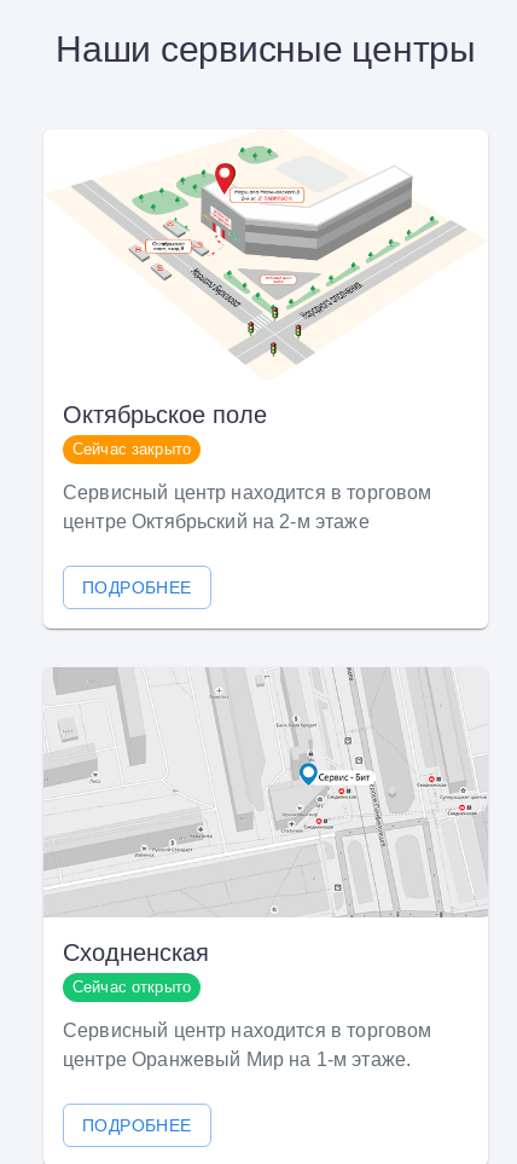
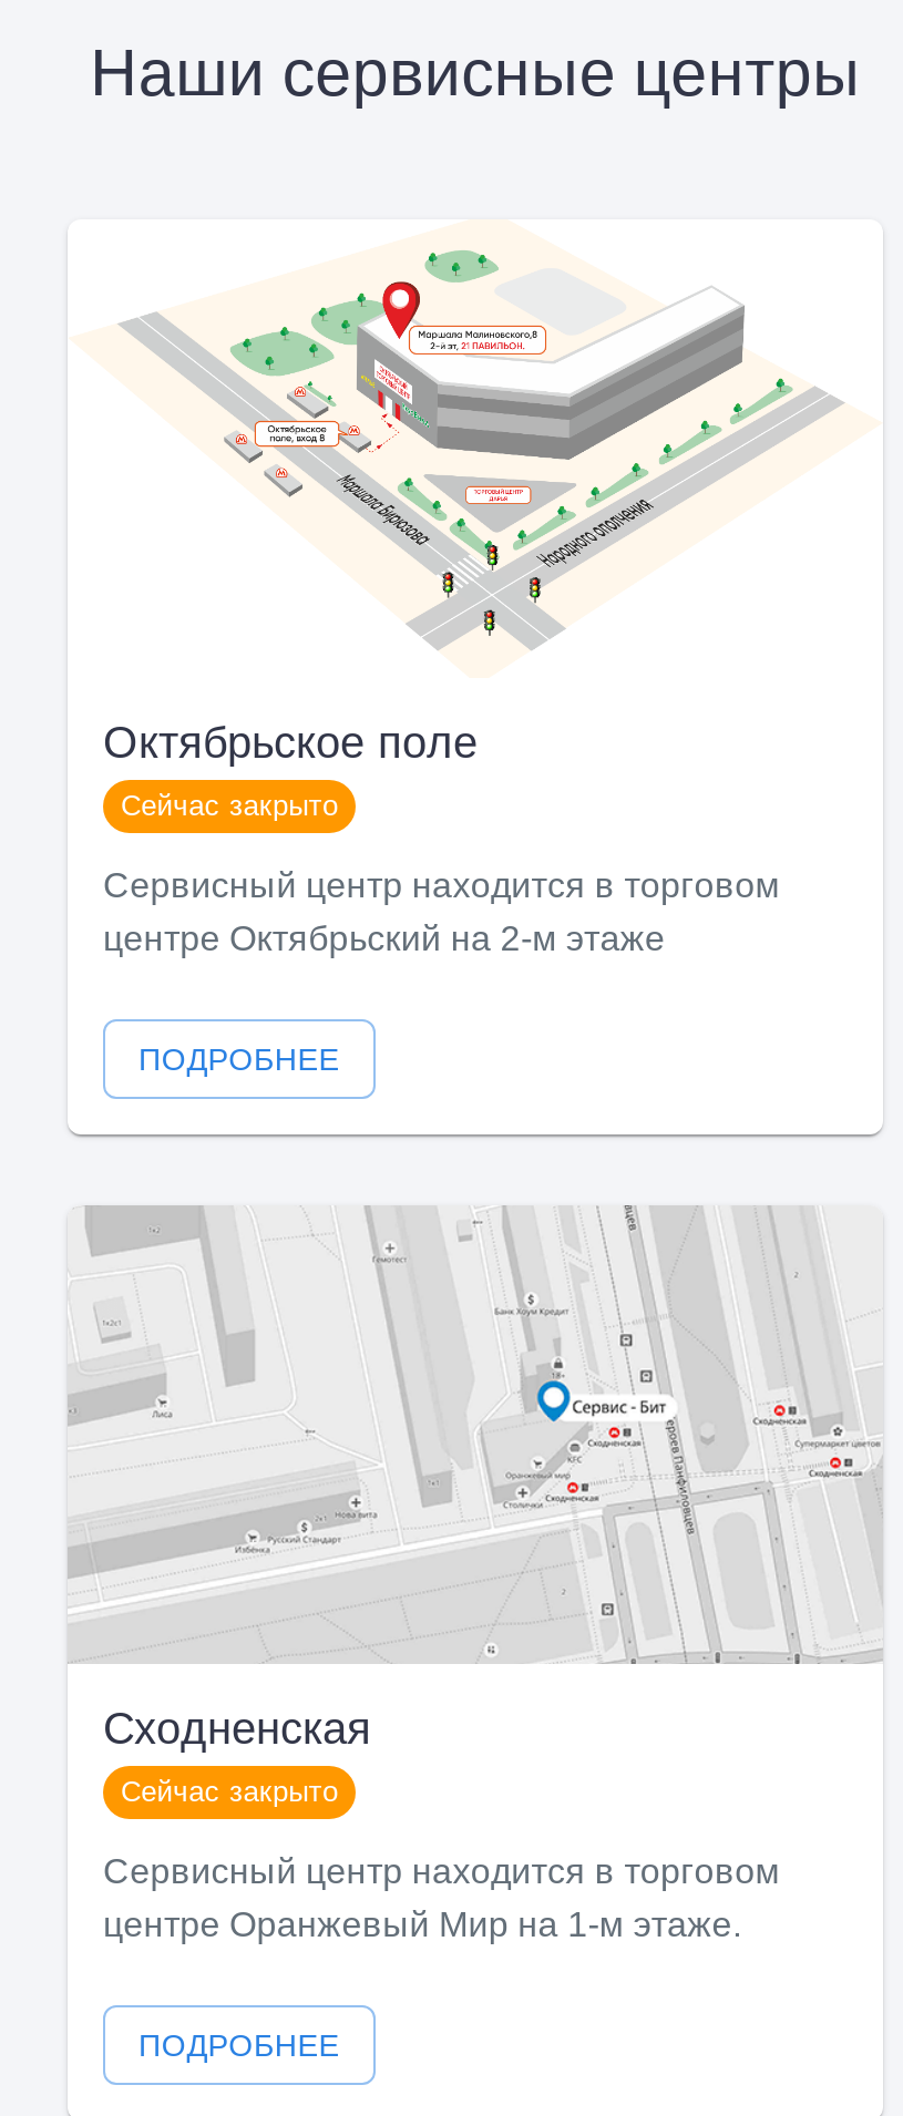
- Сейчас открыто
+ Сейчас закрыто
